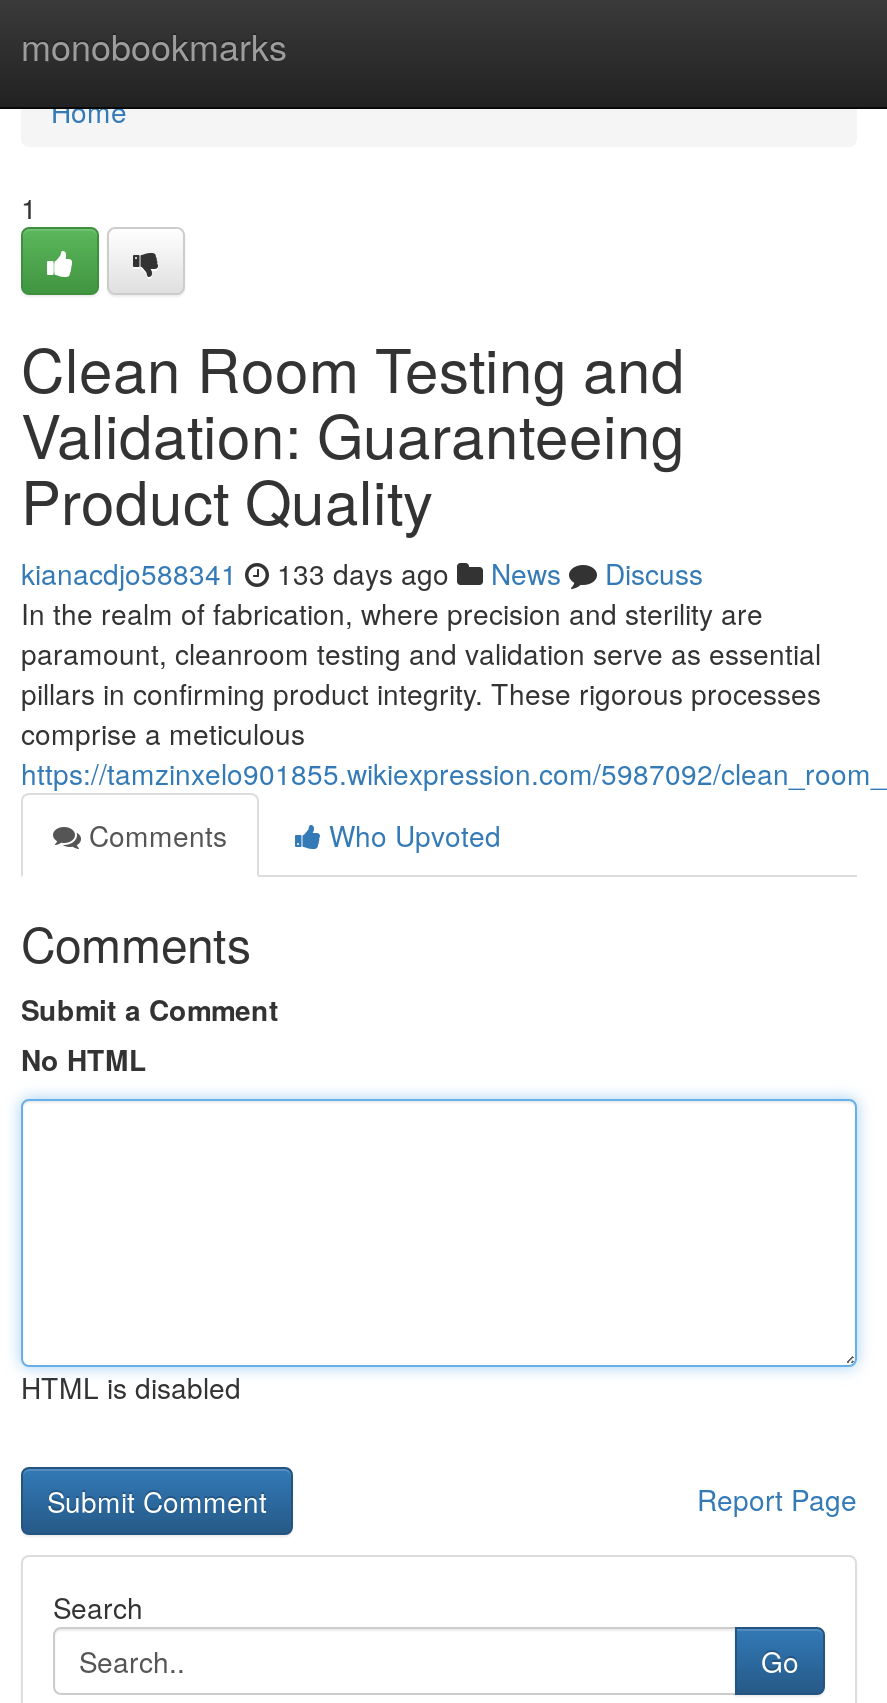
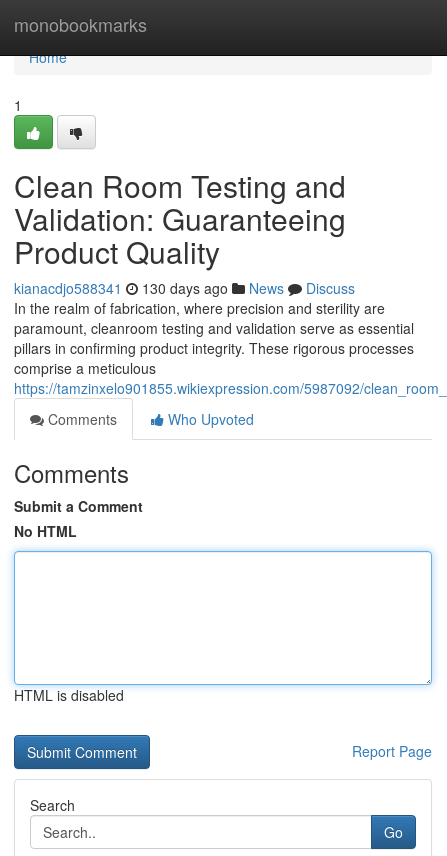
- kianacdjo588341 133 days ago News Discuss
+ kianacdjo588341 130 days ago News Discuss
